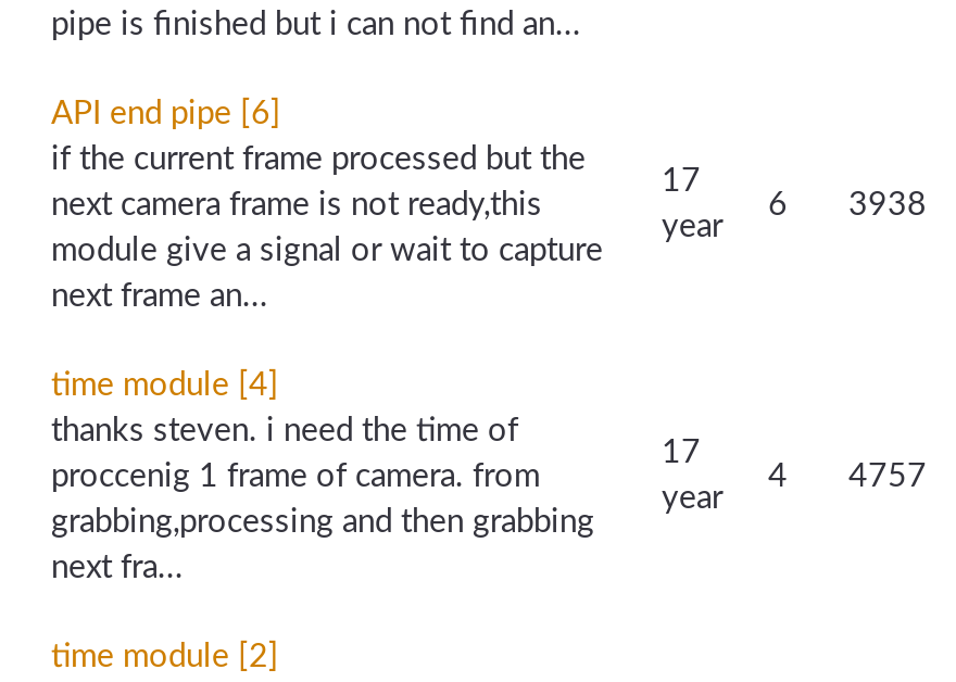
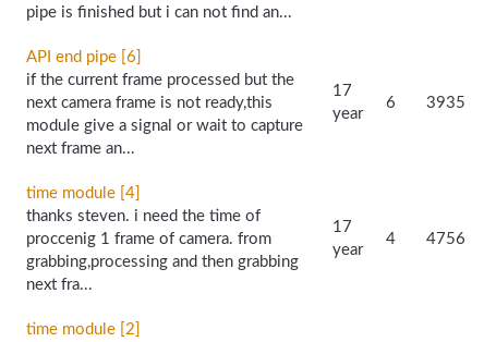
- 6 3938
+ 6 3935

- 4 4757
+ 4 4756
